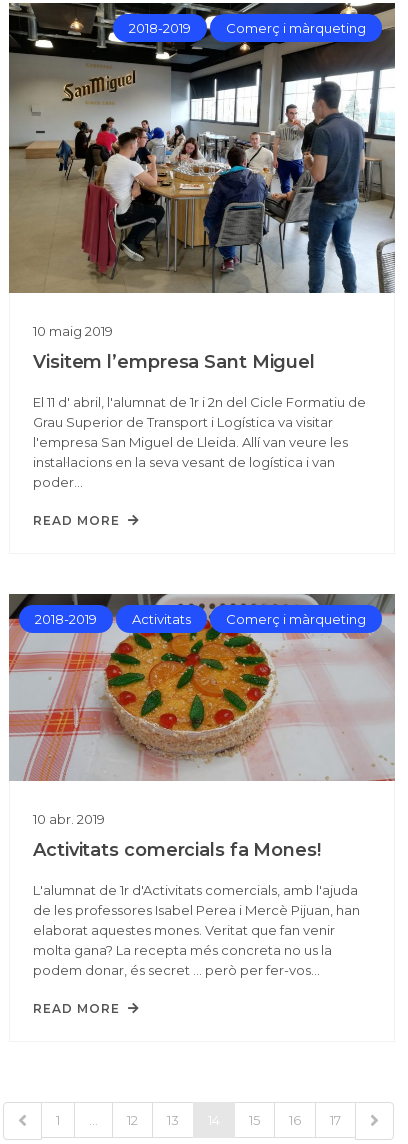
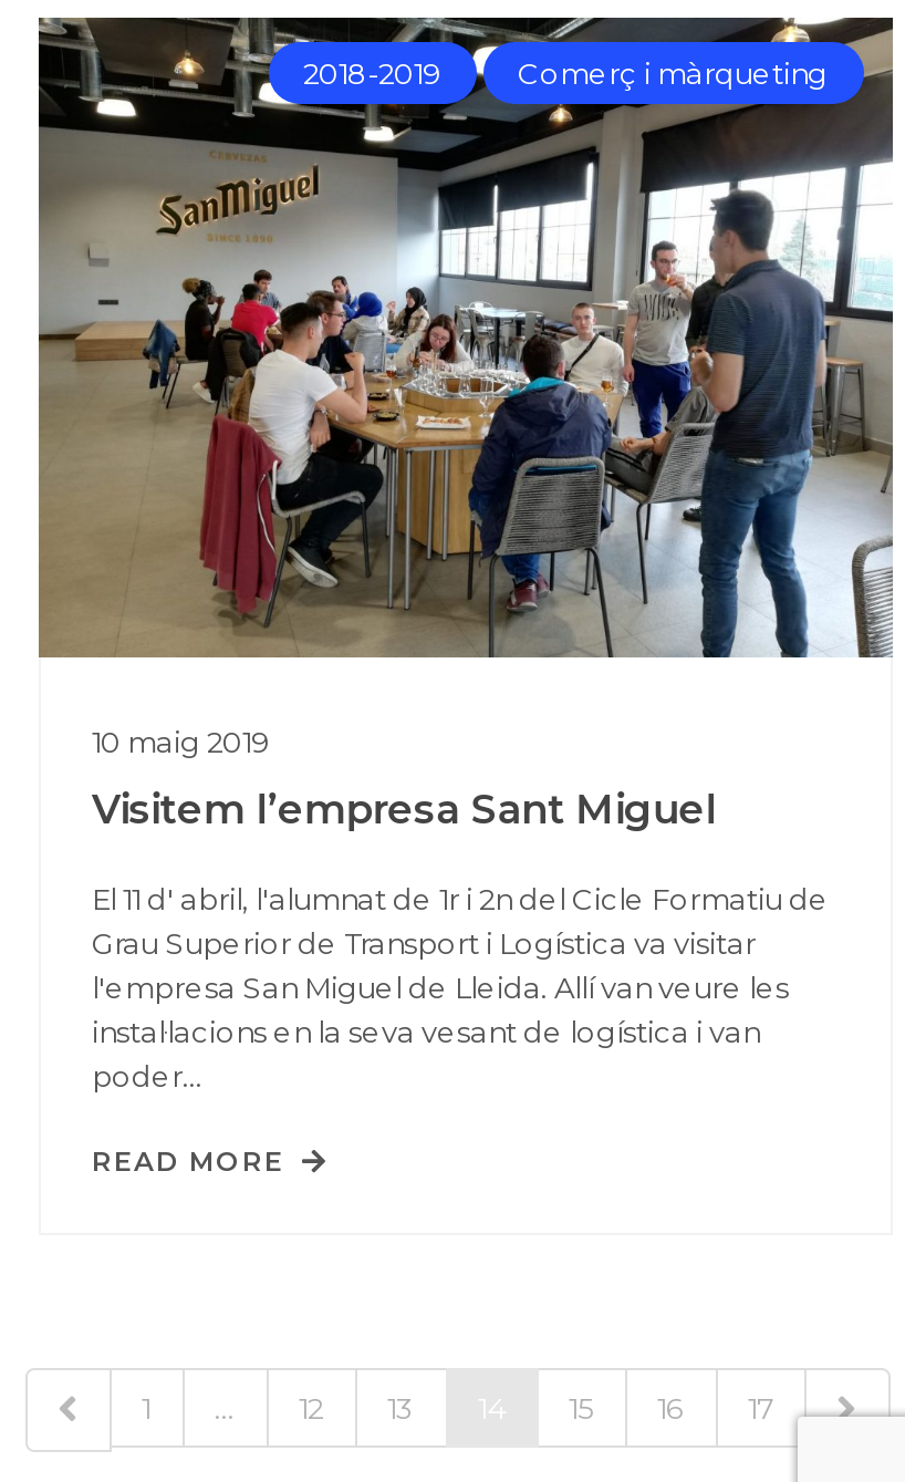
- [image]
- 2018-2019
- Activitats
- Comerç i màrqueting

- 10 abr. 2019
- Activitats comercials fa Mones!
- L'alumnat de 1r d'Activitats comercials, amb l'ajuda
- de les professores Isabel Perea i Mercè Pijuan, han
- elaborat aquestes mones. Veritat que fan venir
- molta gana? La recepta més concreta no us la
- podem donar, és secret ... però per fer-vos…
- READ MORE
